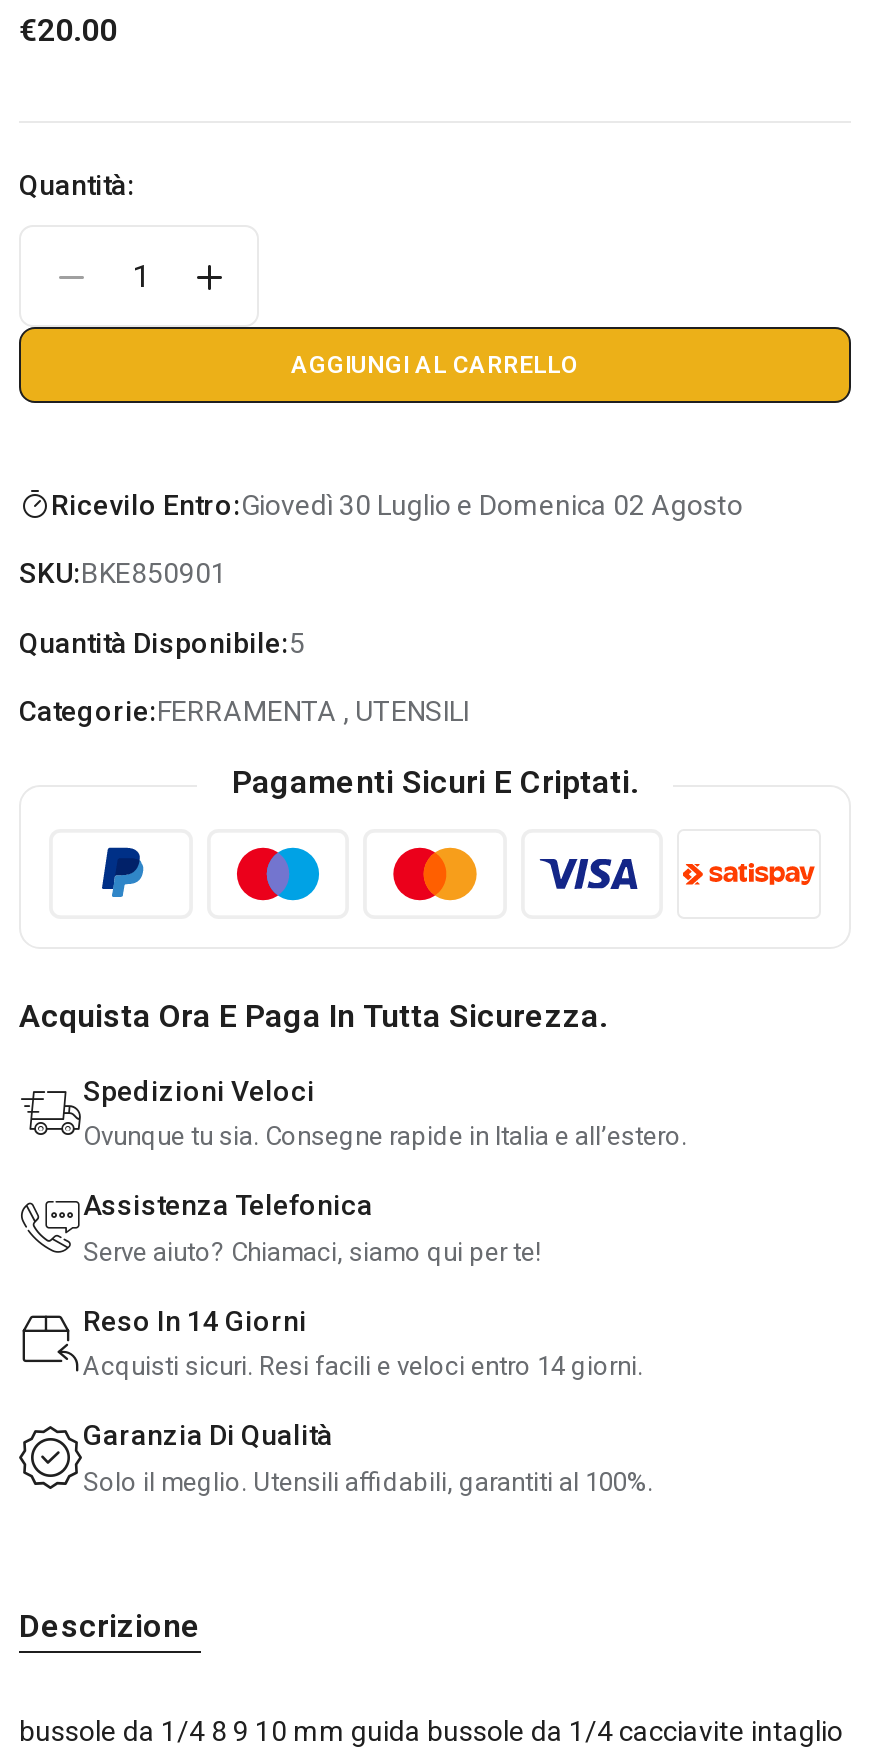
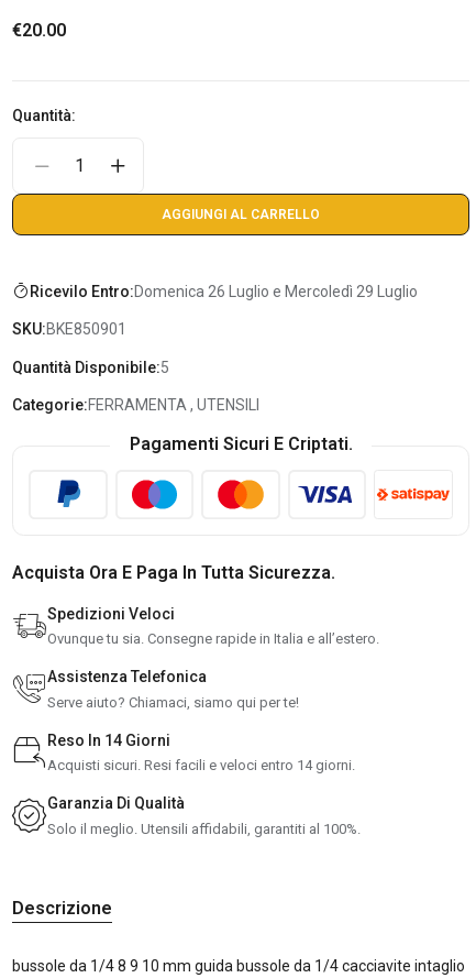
- Ricevilo Entro:Giovedì 30 Luglio e Domenica 02 Agosto
+ Ricevilo Entro:Domenica 26 Luglio e Mercoledì 29 Luglio
